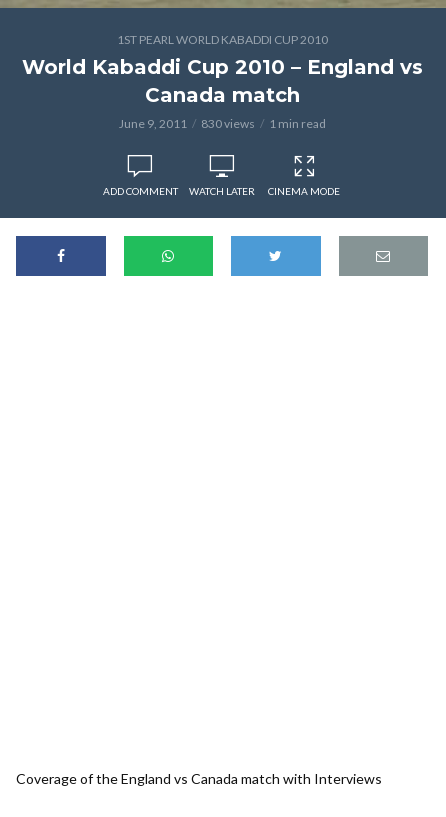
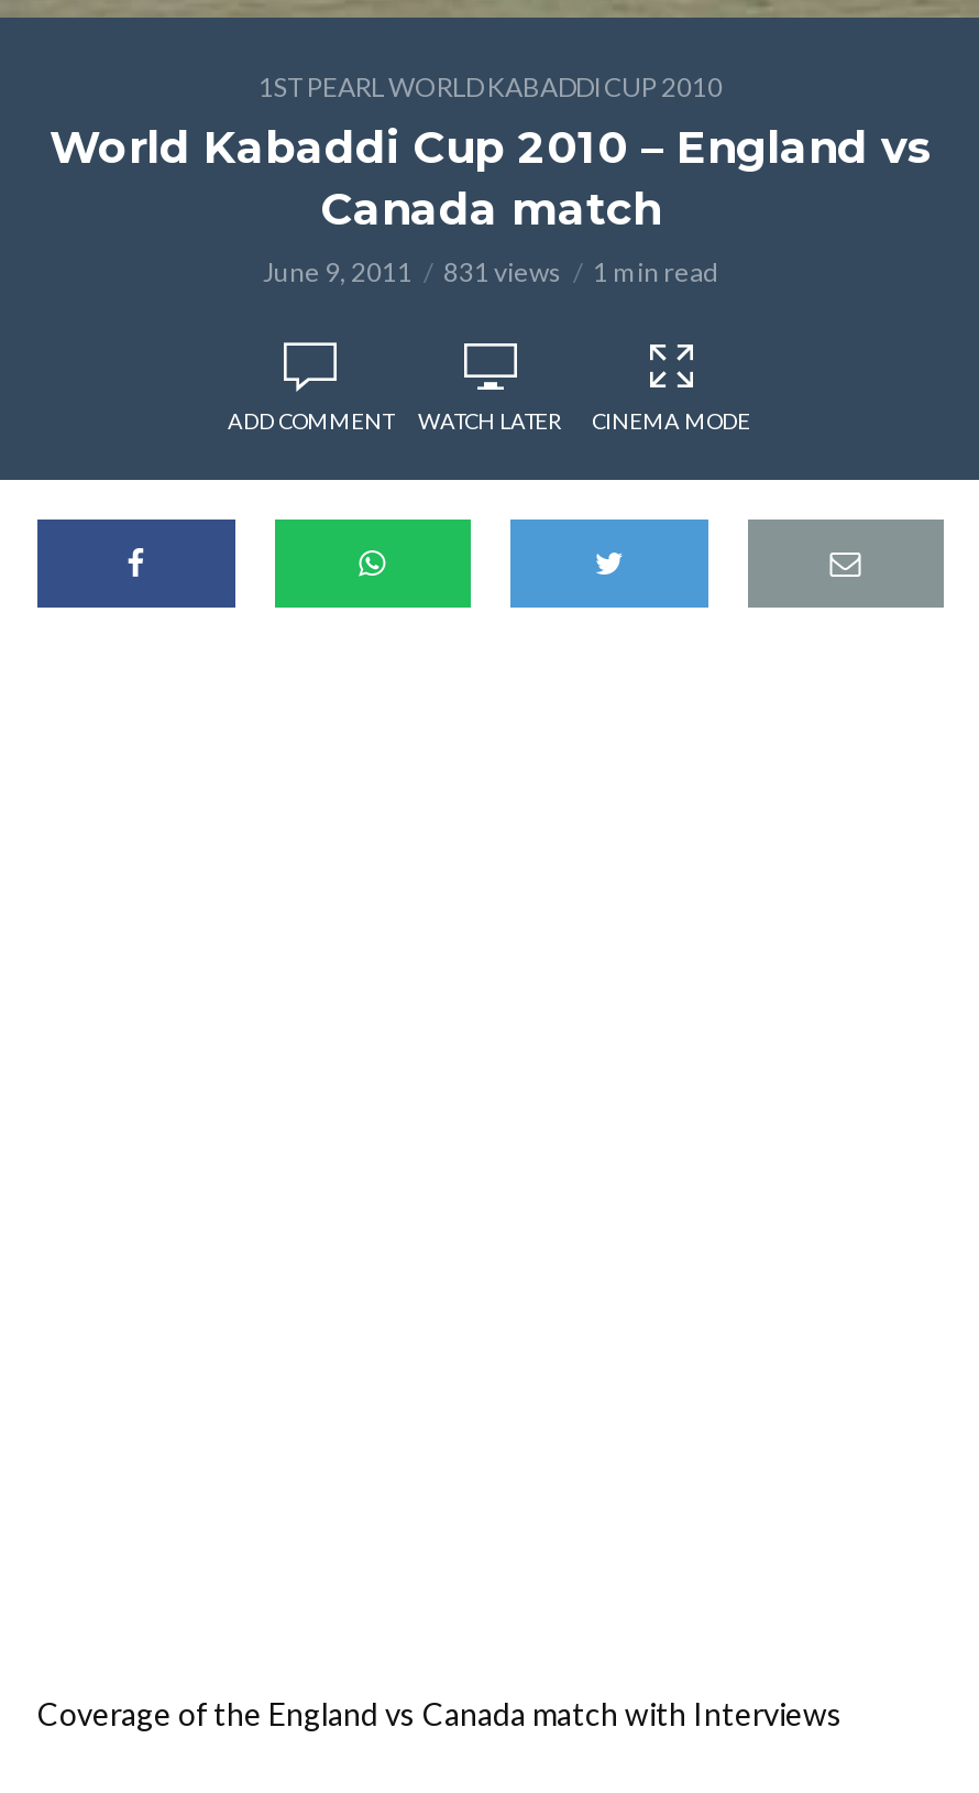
- June 9, 2011 830 views 1 min read
+ June 9, 2011 831 views 1 min read
